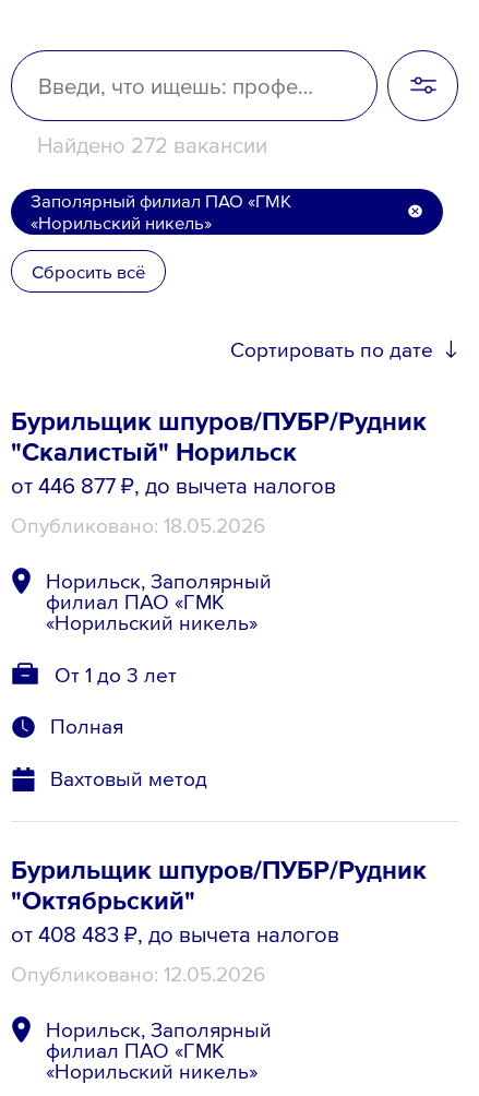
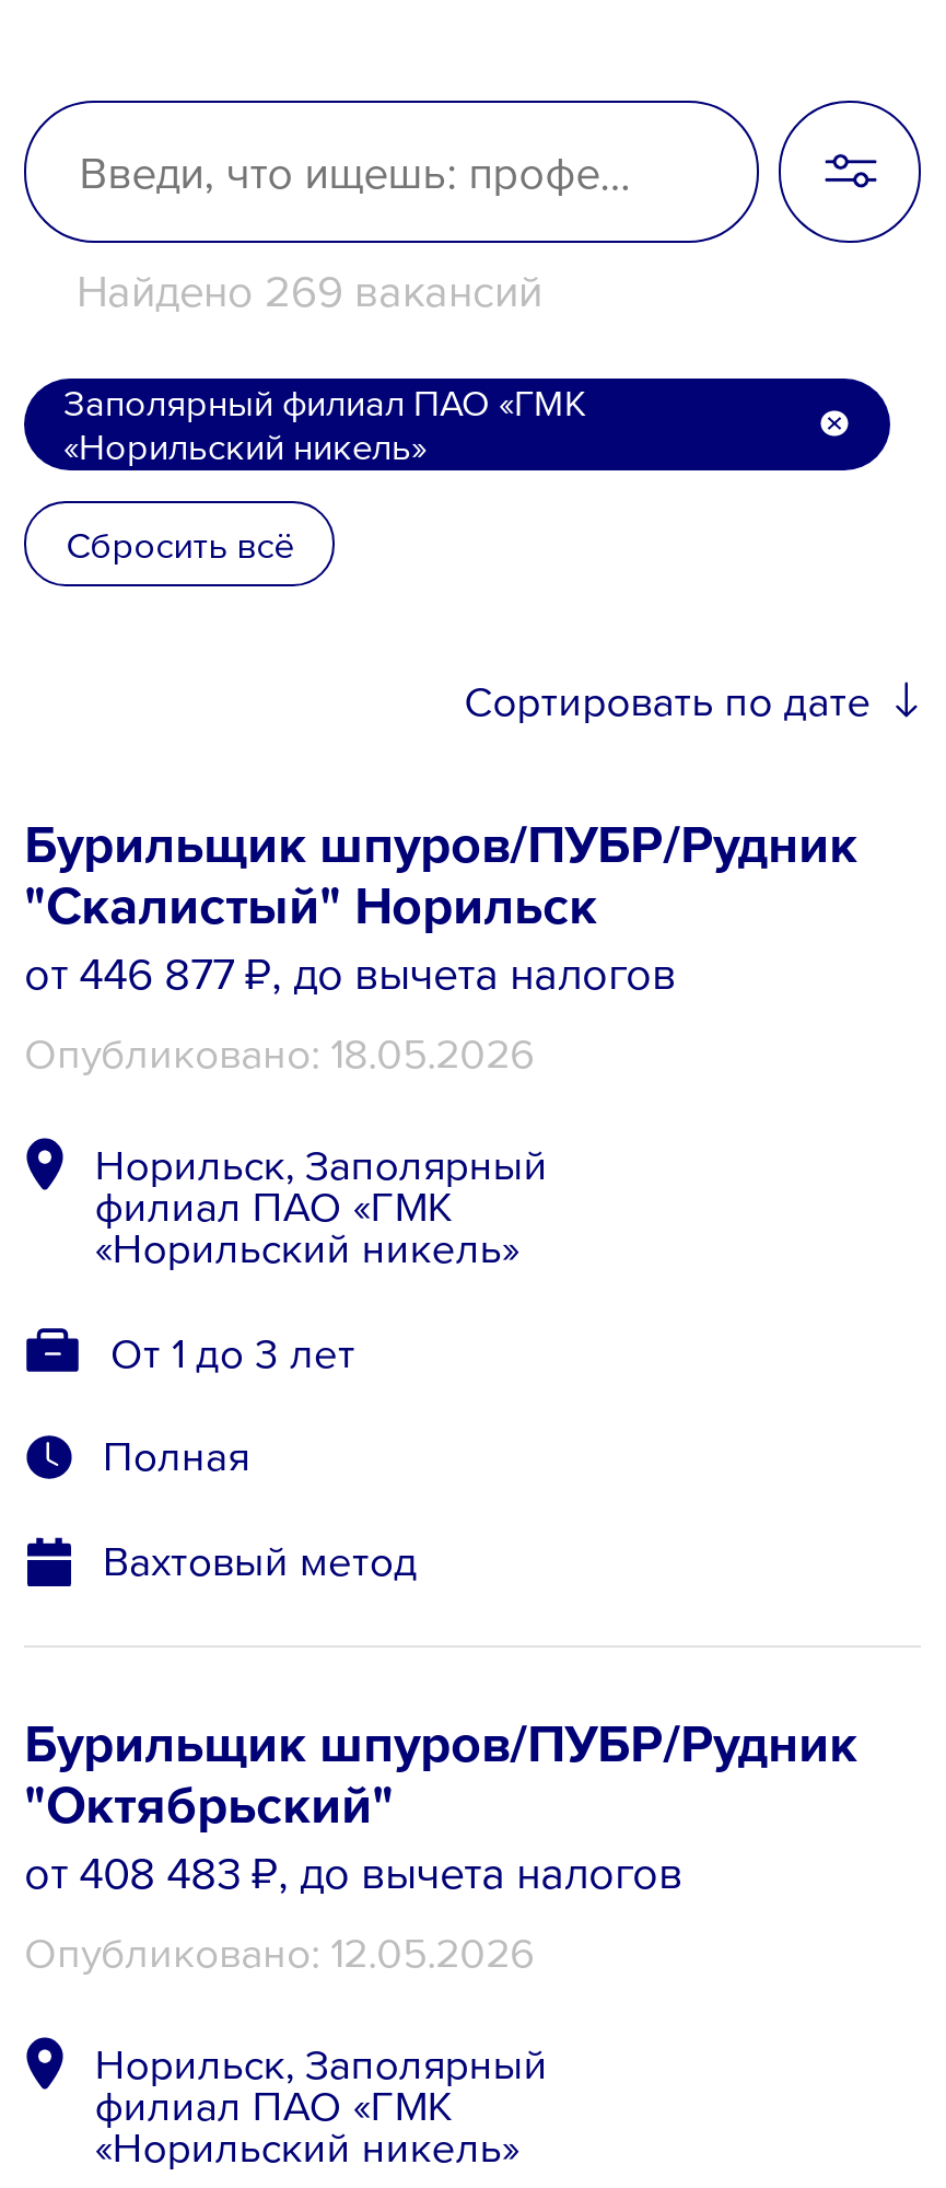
- Найдено 272 вакансии
+ Найдено 269 вакансий
